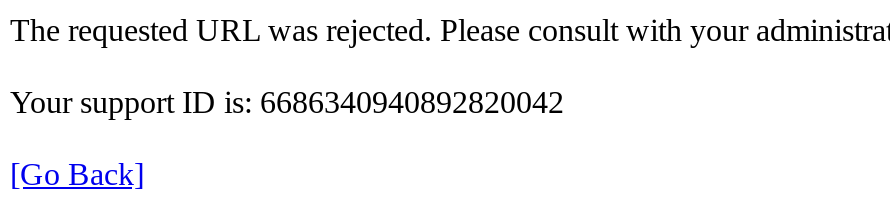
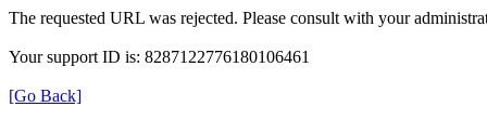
- Your support ID is: 6686340940892820042
+ Your support ID is: 8287122776180106461
